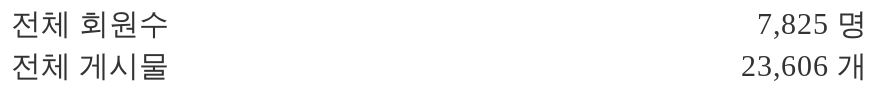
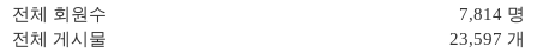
- 7,825 명
+ 7,814 명

- 23,606 개
+ 23,597 개
